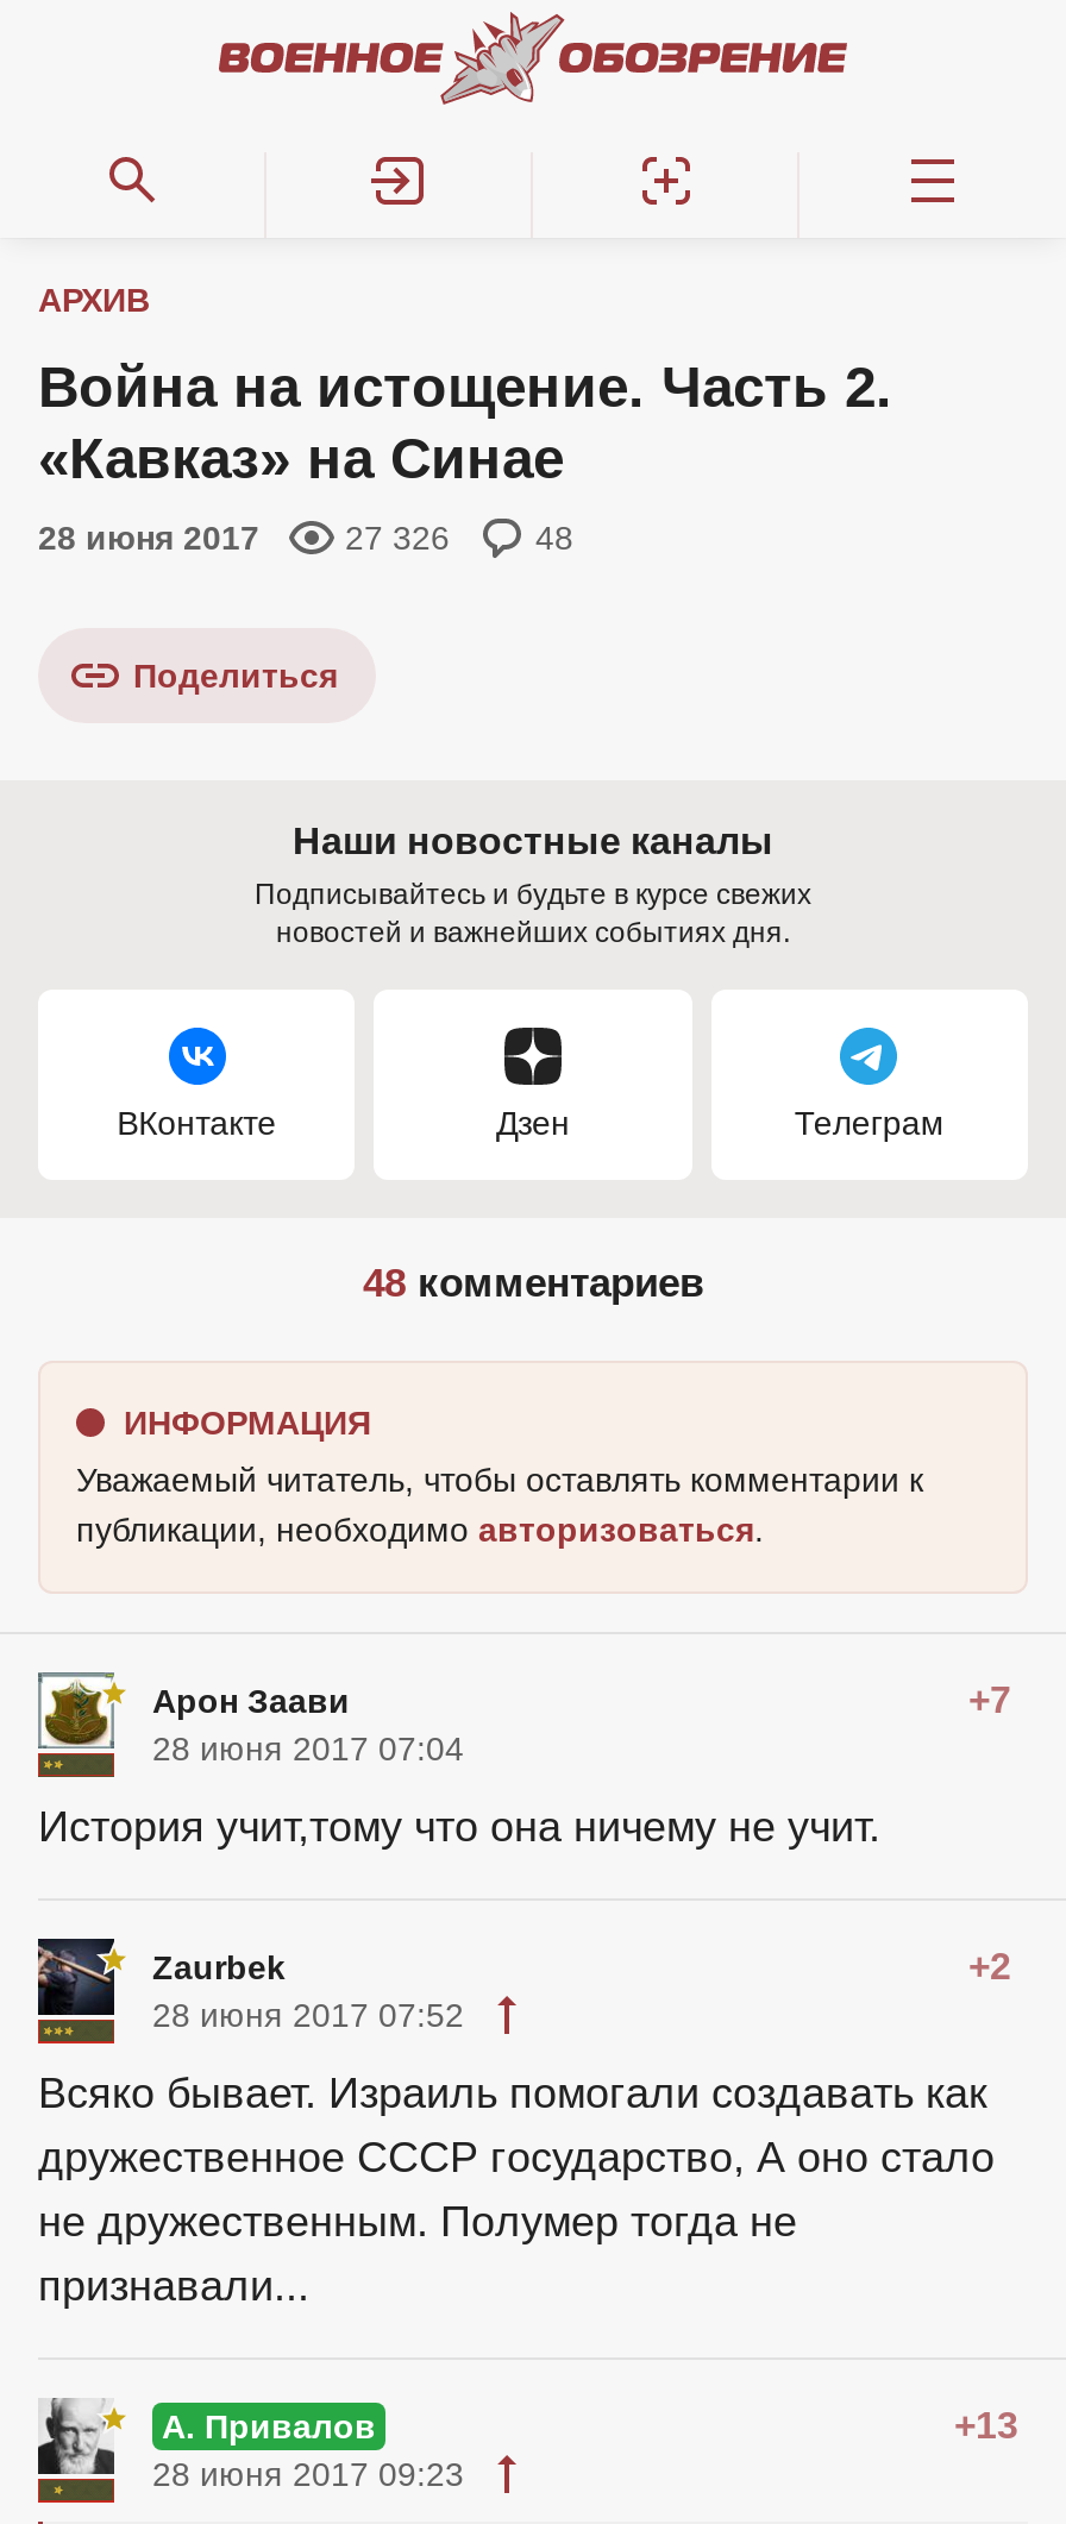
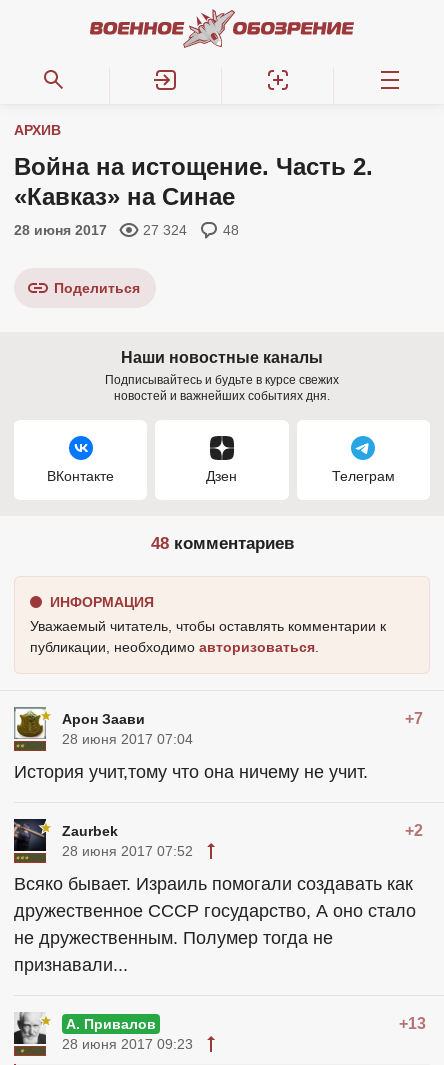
- 27 326
+ 27 324
